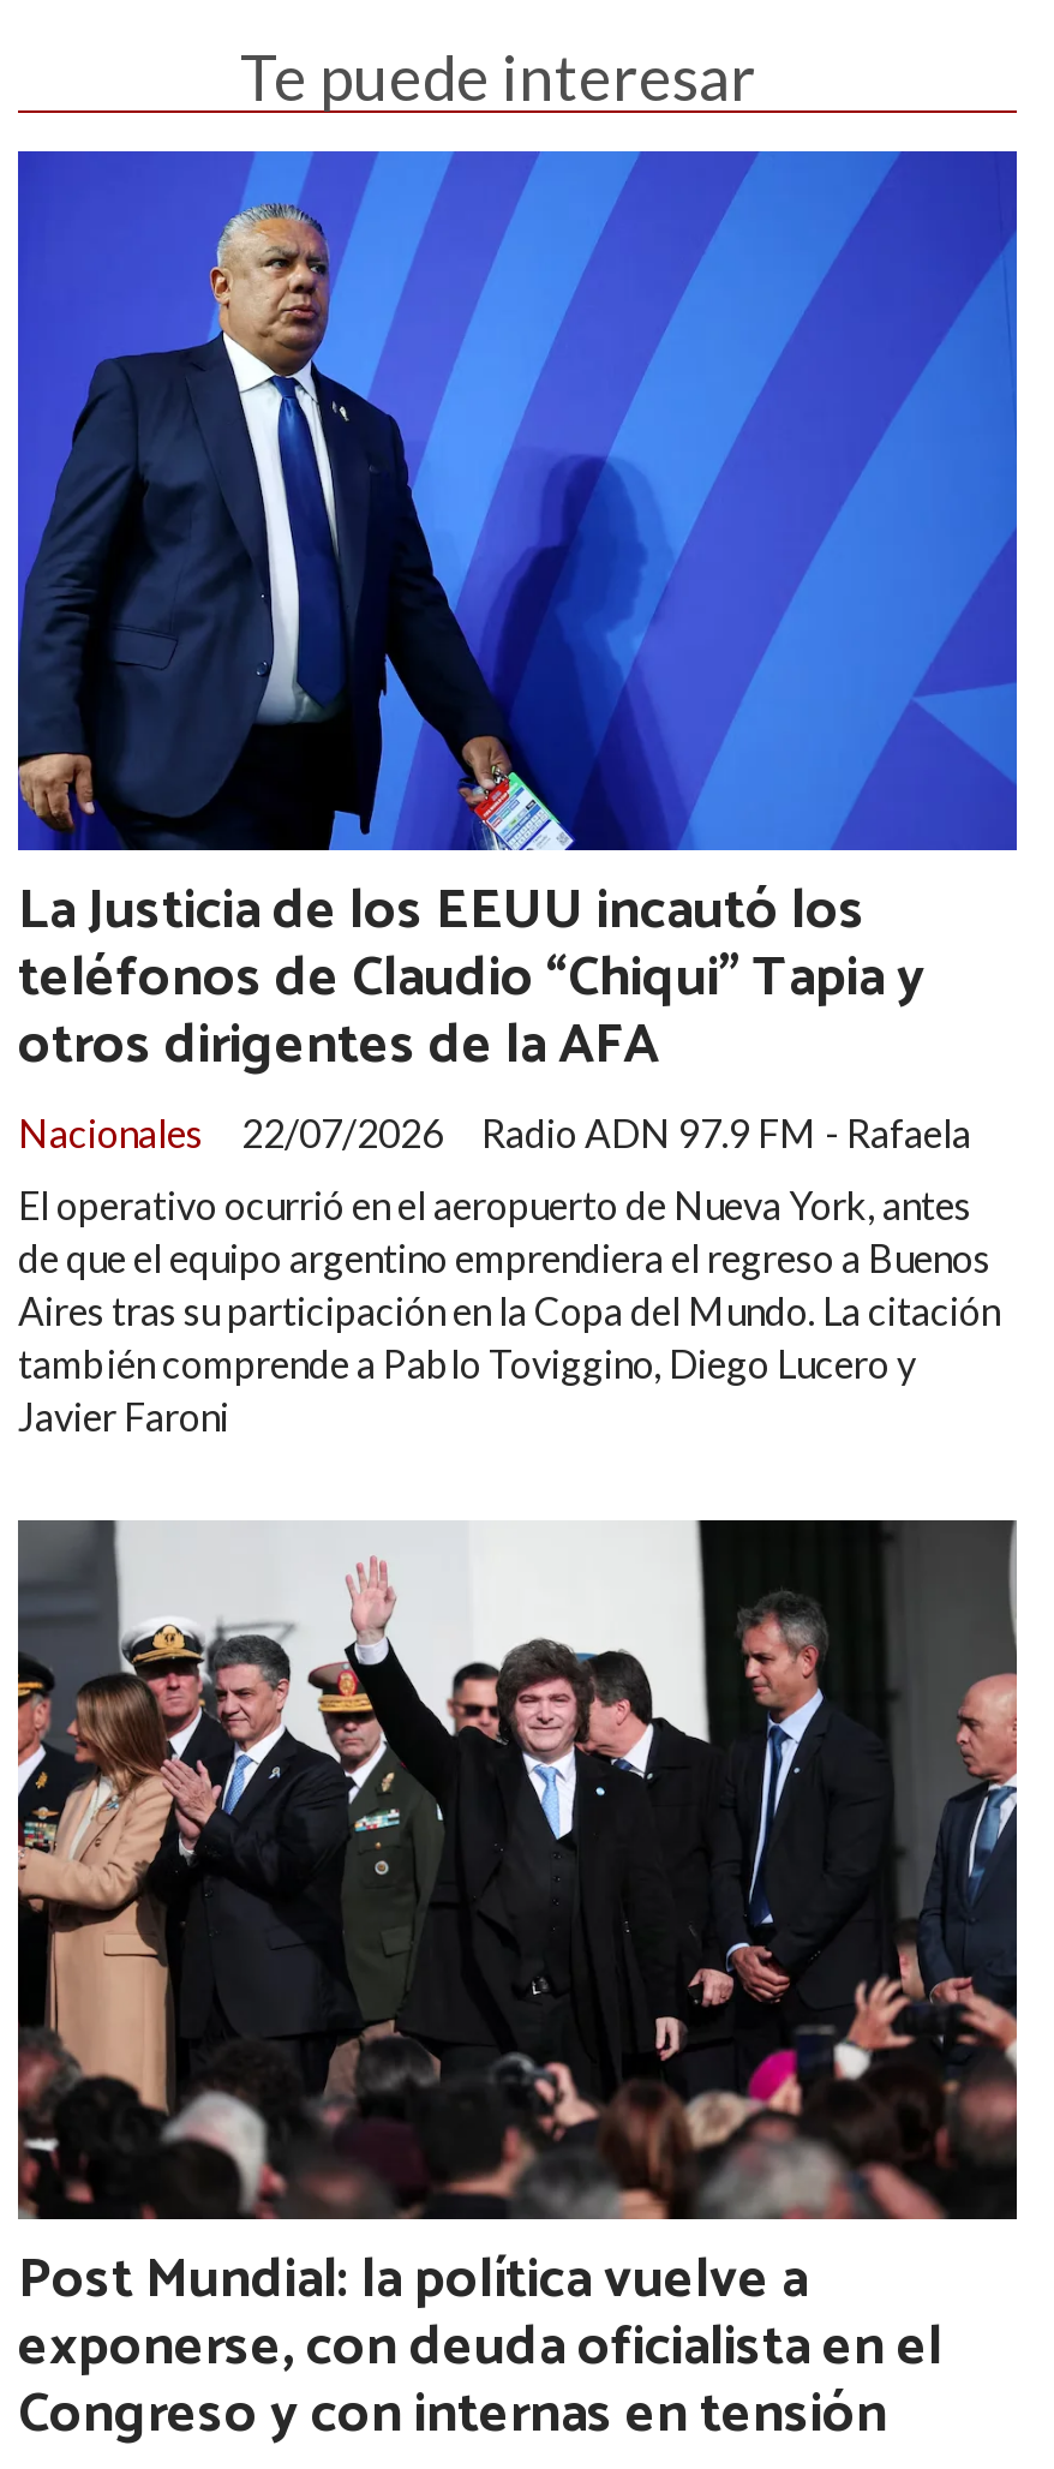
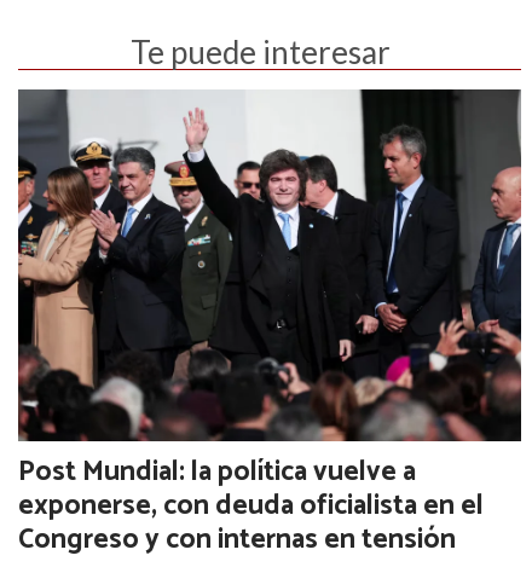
- [image]
- La Justicia de los EEUU incautó los
- teléfonos de Claudio “Chiqui” Tapia y
- otros dirigentes de la AFA
- Radio ADN 97.9 FM - Rafaela
- Nacionales
- 22/07/2026
- El operativo ocurrió en el aeropuerto de Nueva York, antes
- de que el equipo argentino emprendiera el regreso a Buenos
- Aires tras su participación en la Copa del Mundo. La citación
- también comprende a Pablo Toviggino, Diego Lucero y
- Javier Faroni
